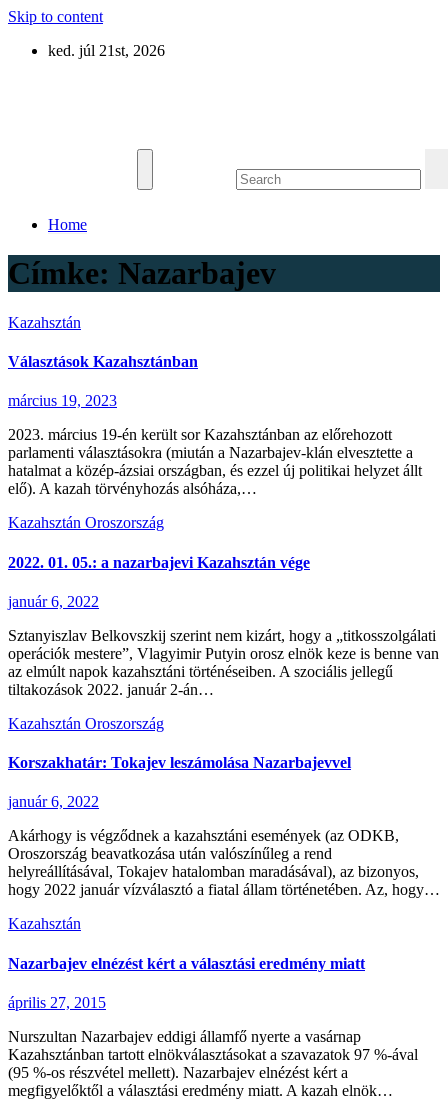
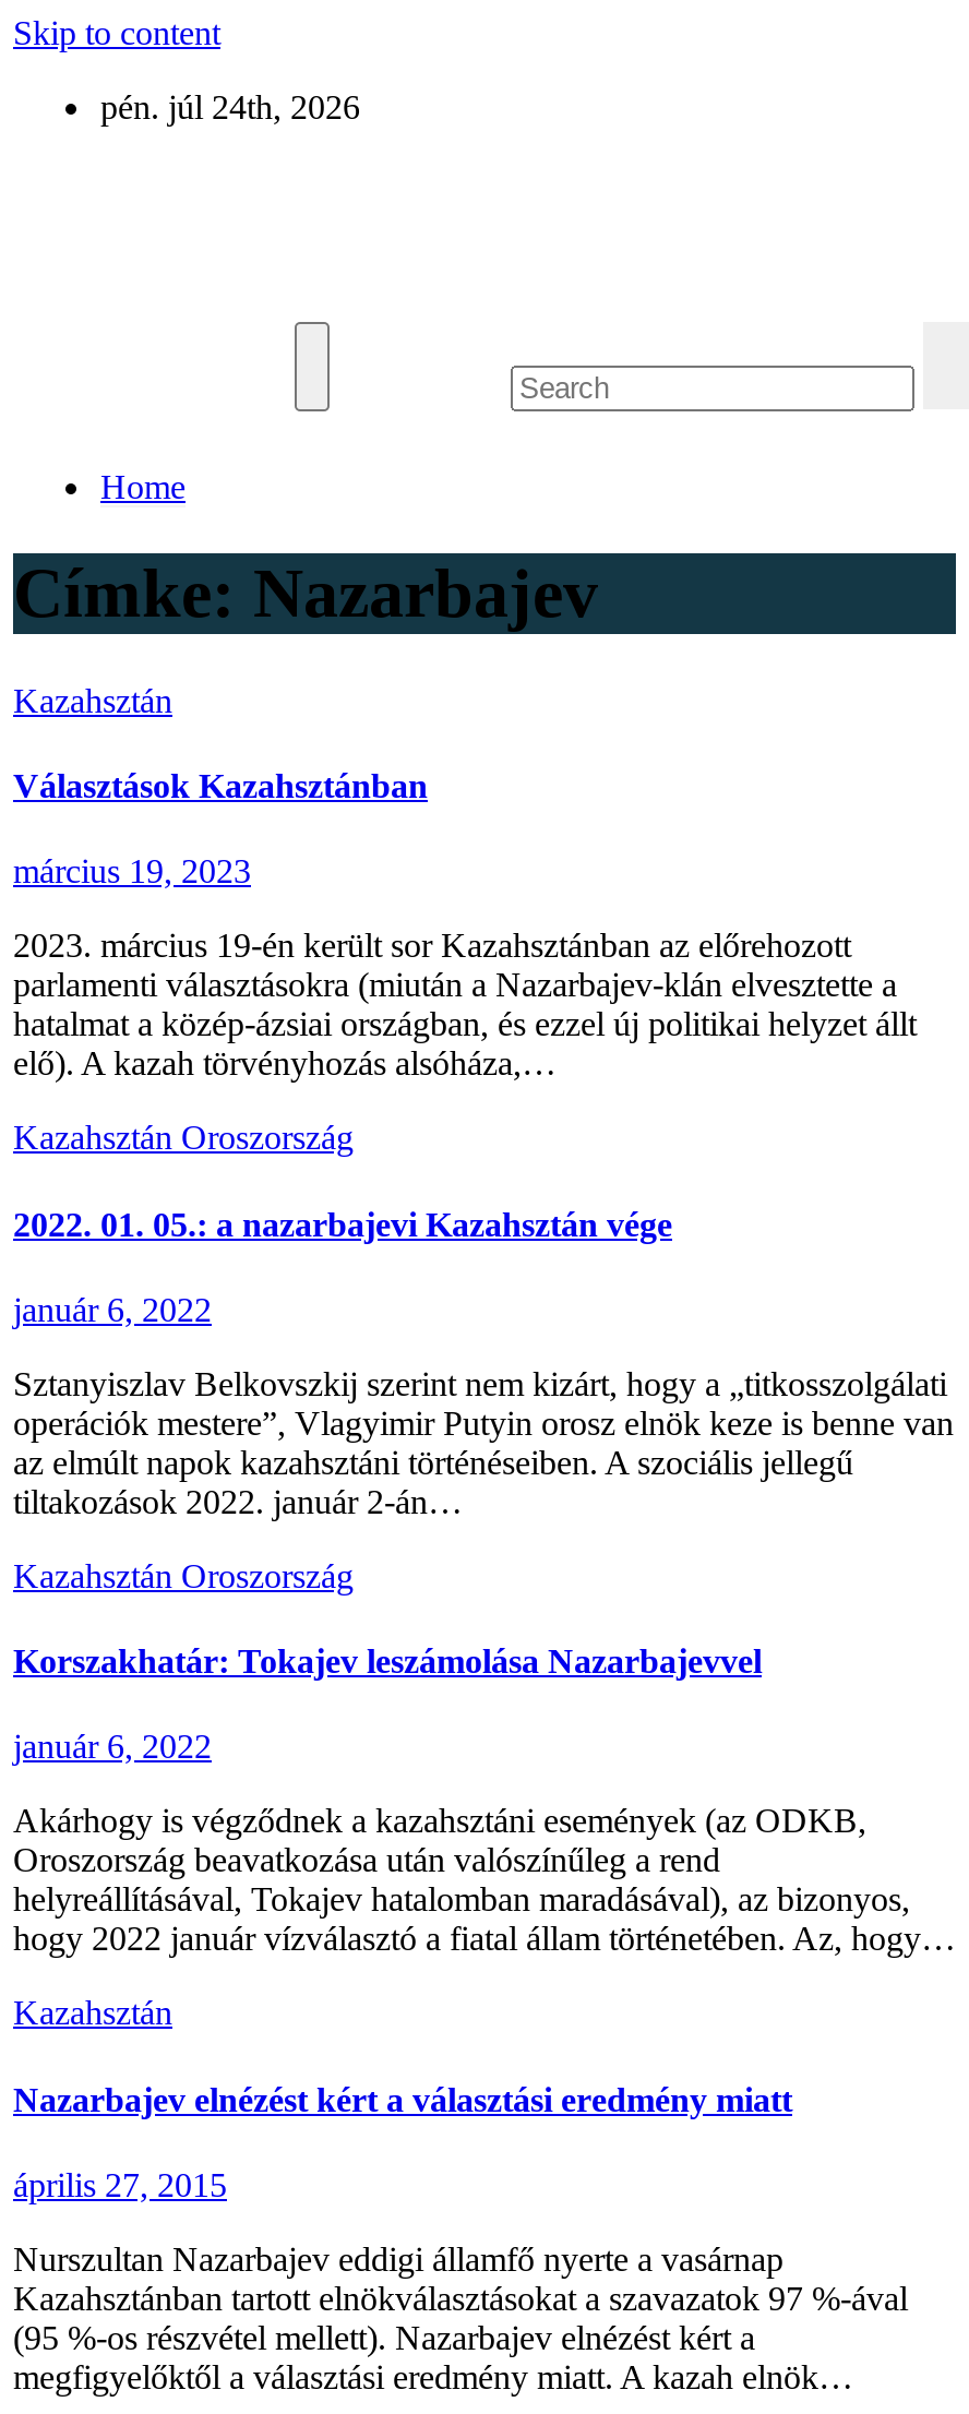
- ked. júl 21st, 2026
+ pén. júl 24th, 2026
